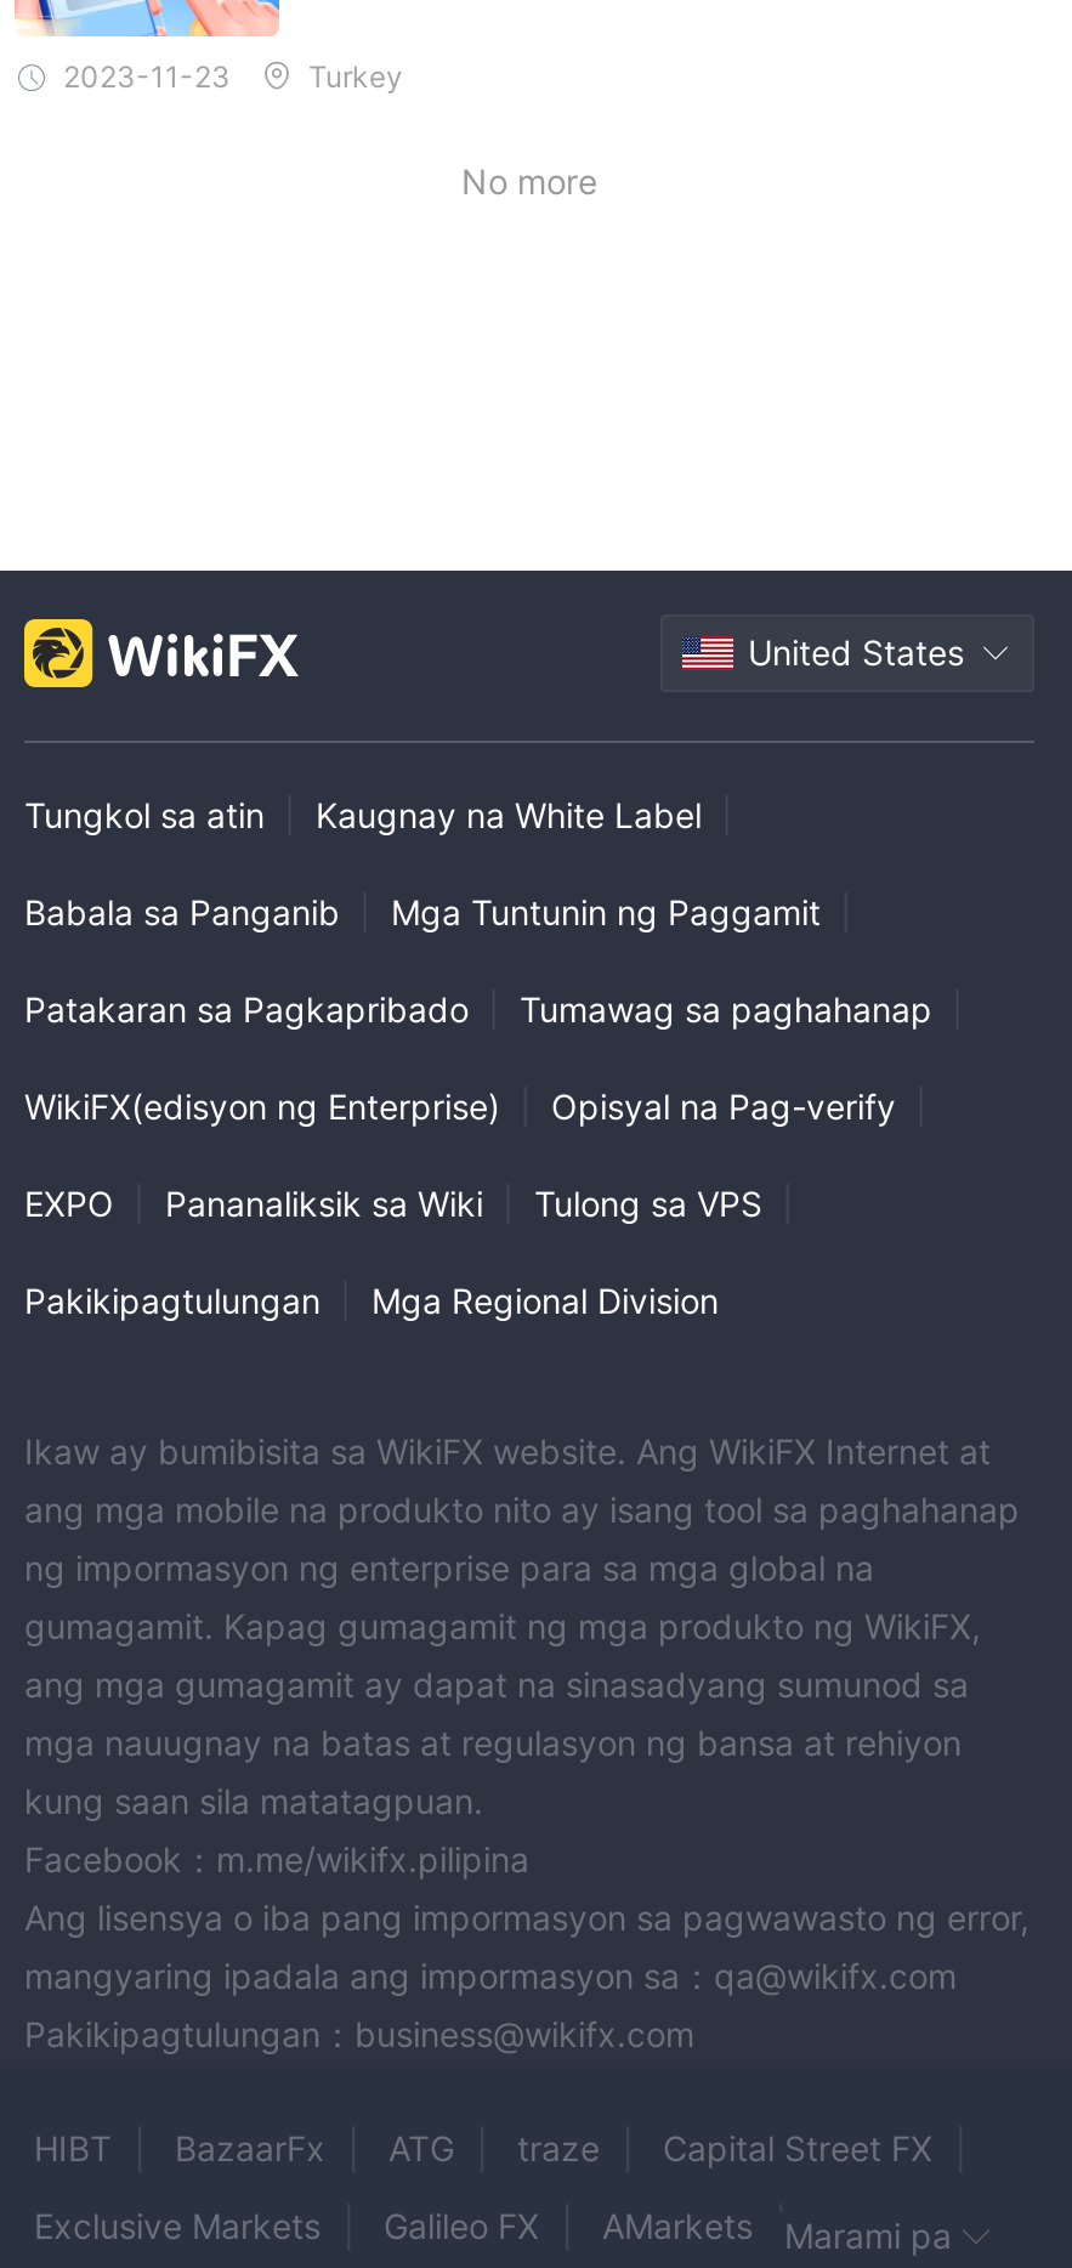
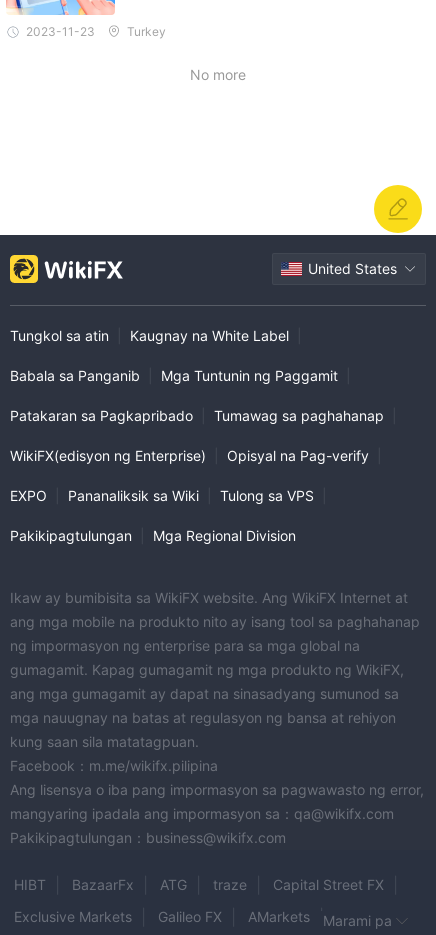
+ [image]
